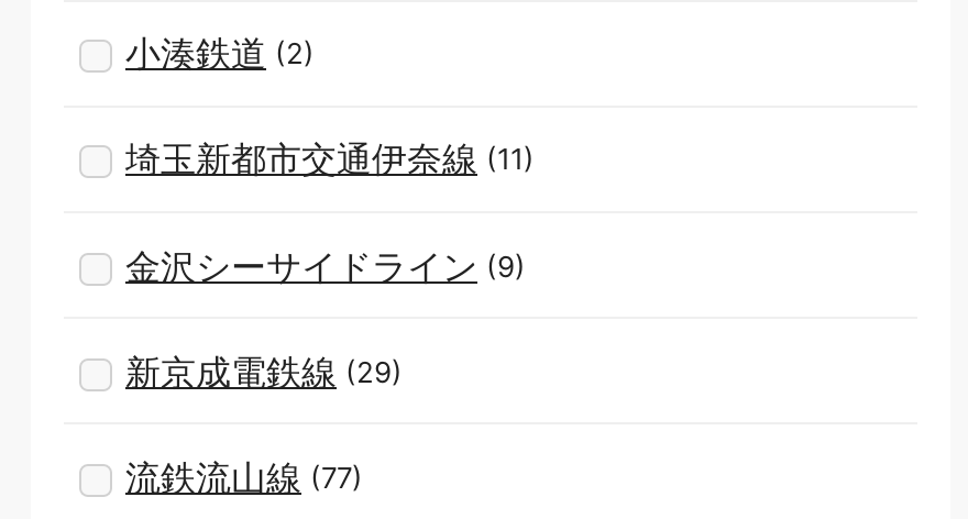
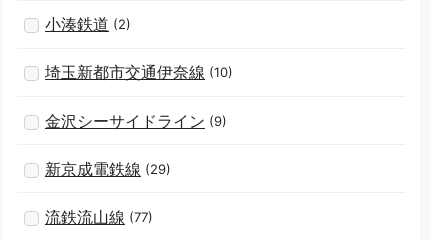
- 埼玉新都市交通伊奈線(11)
+ 埼玉新都市交通伊奈線(10)
